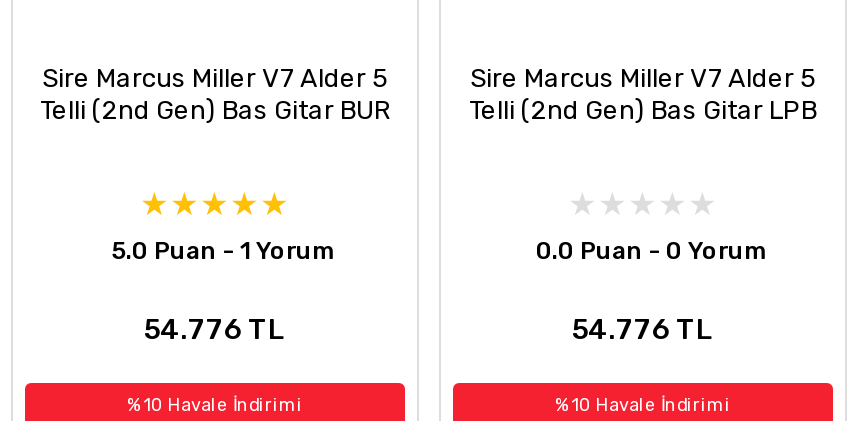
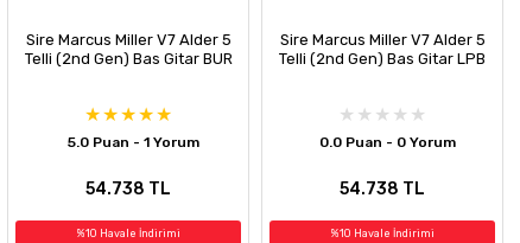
- 54.776 TL
+ 54.738 TL

- 54.776 TL
+ 54.738 TL
